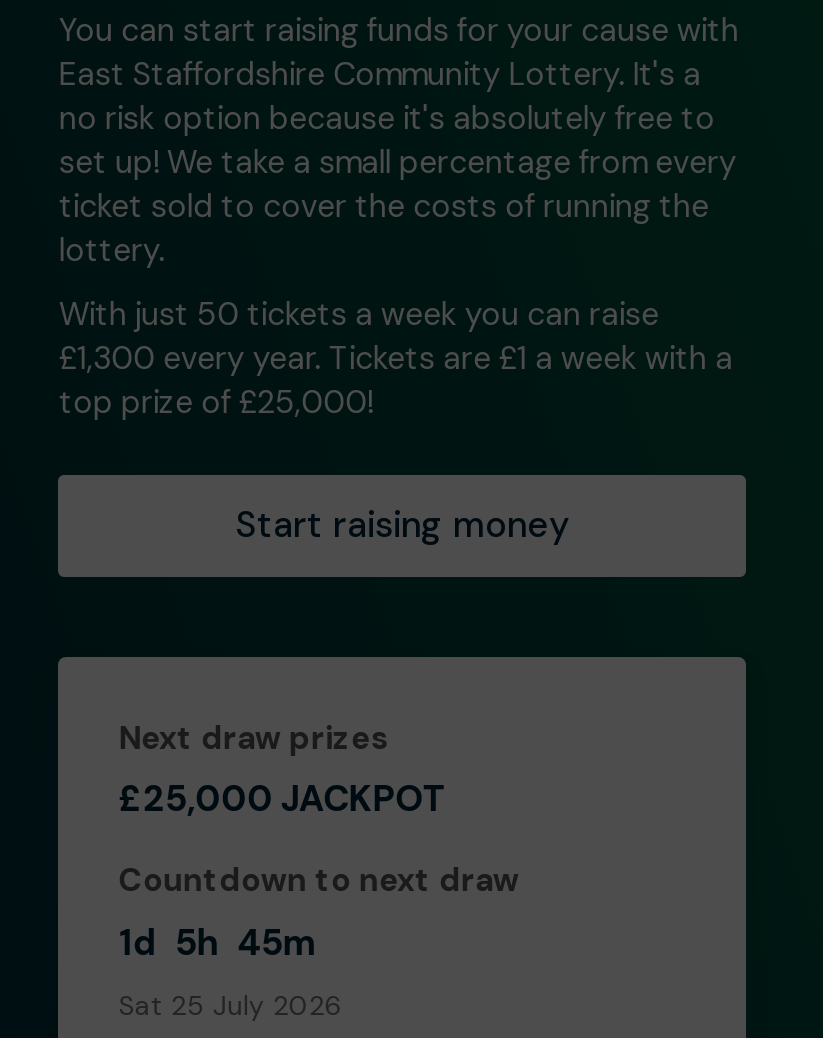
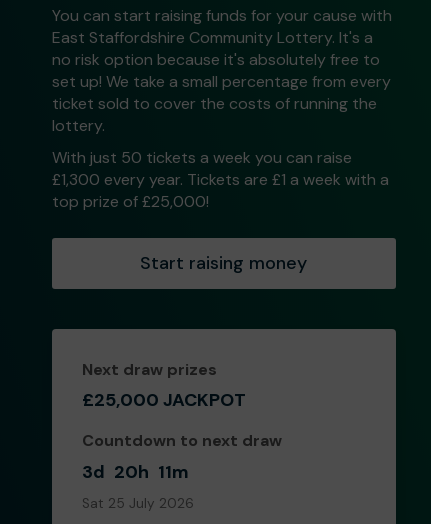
- 1d 5h 45m
+ 3d 20h 11m
